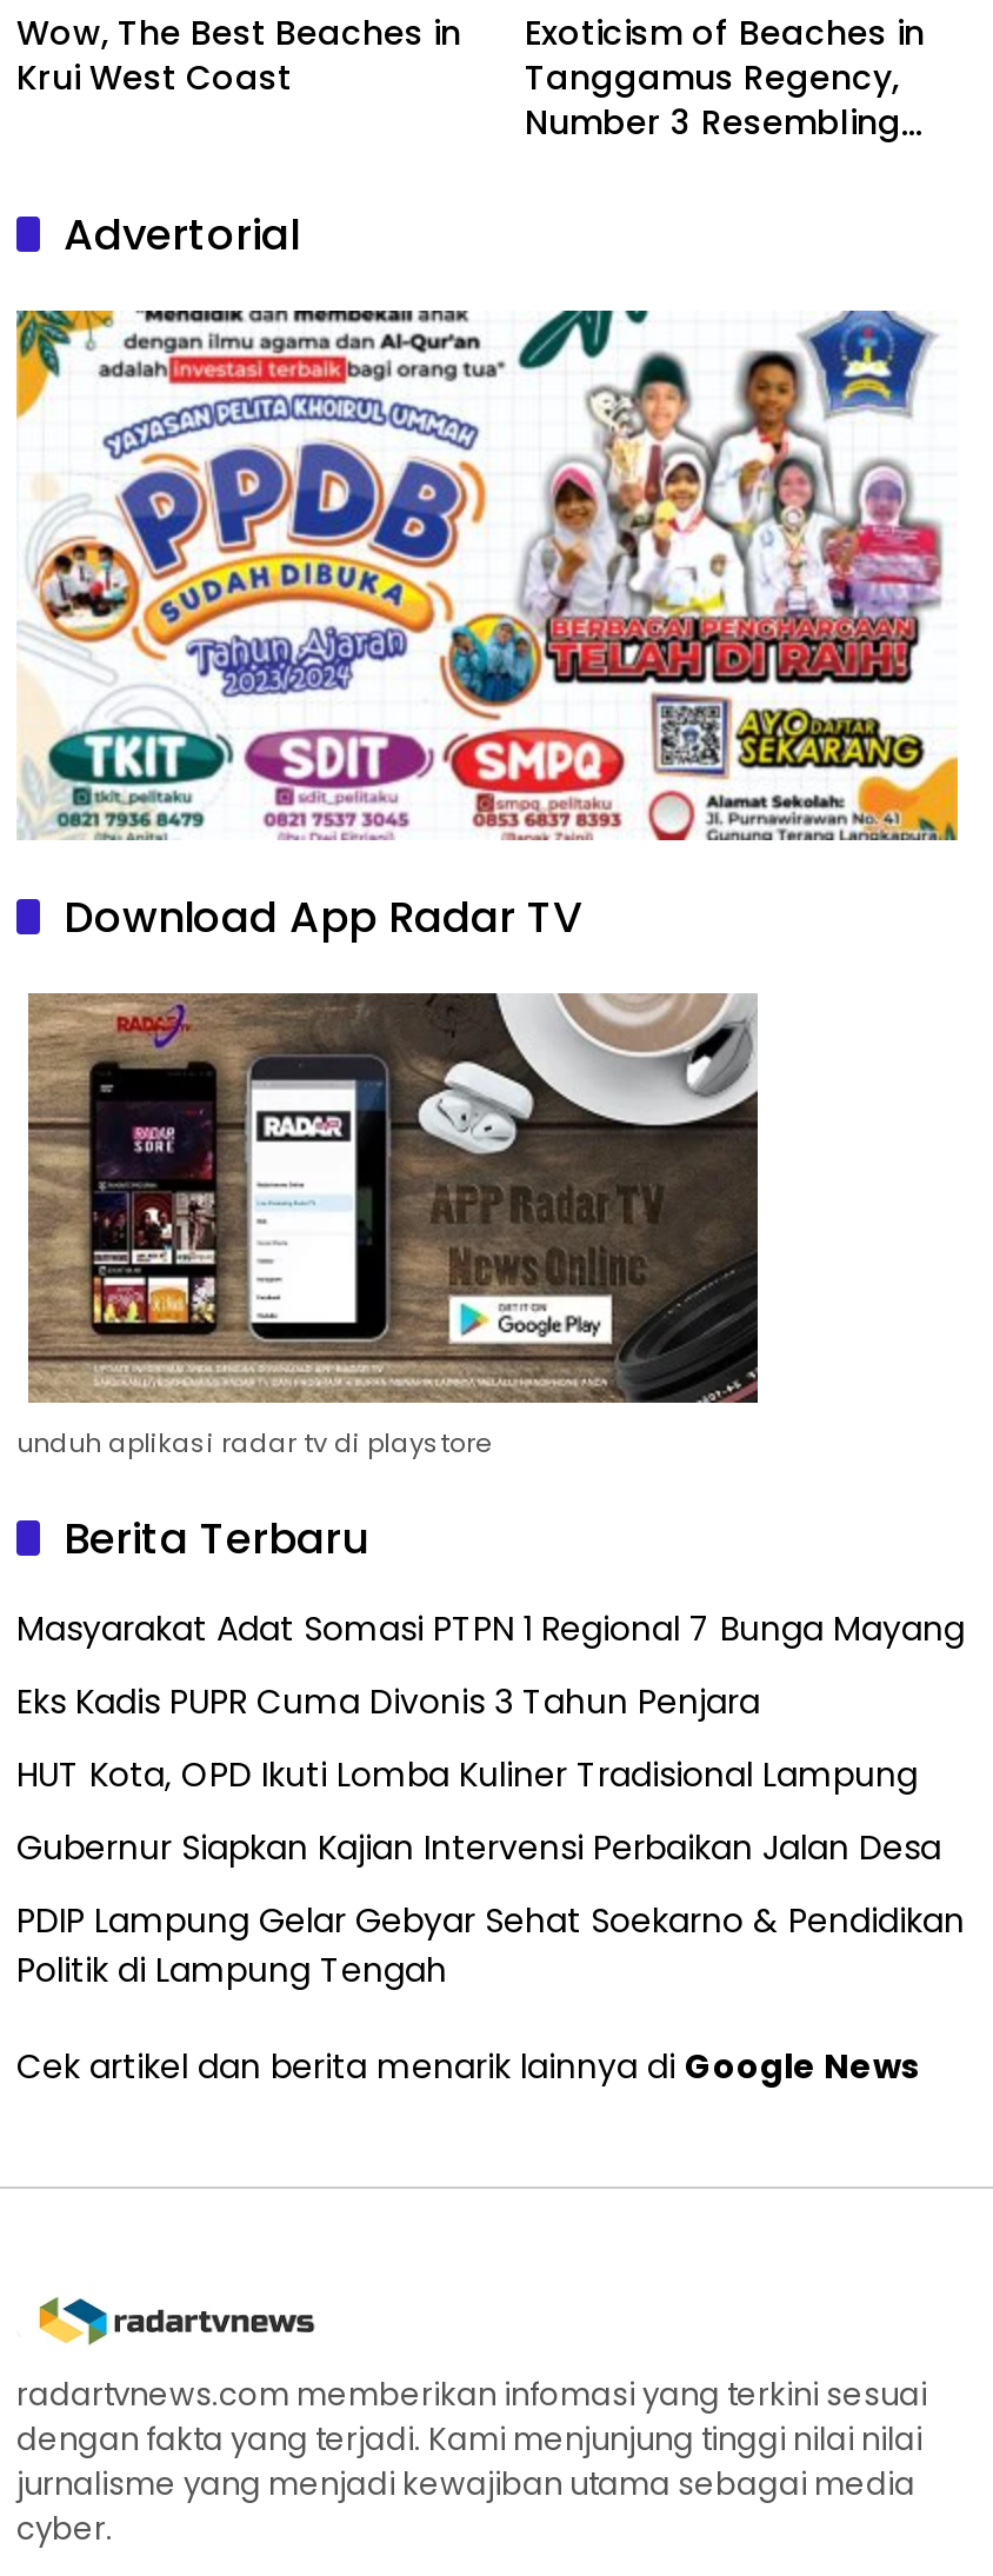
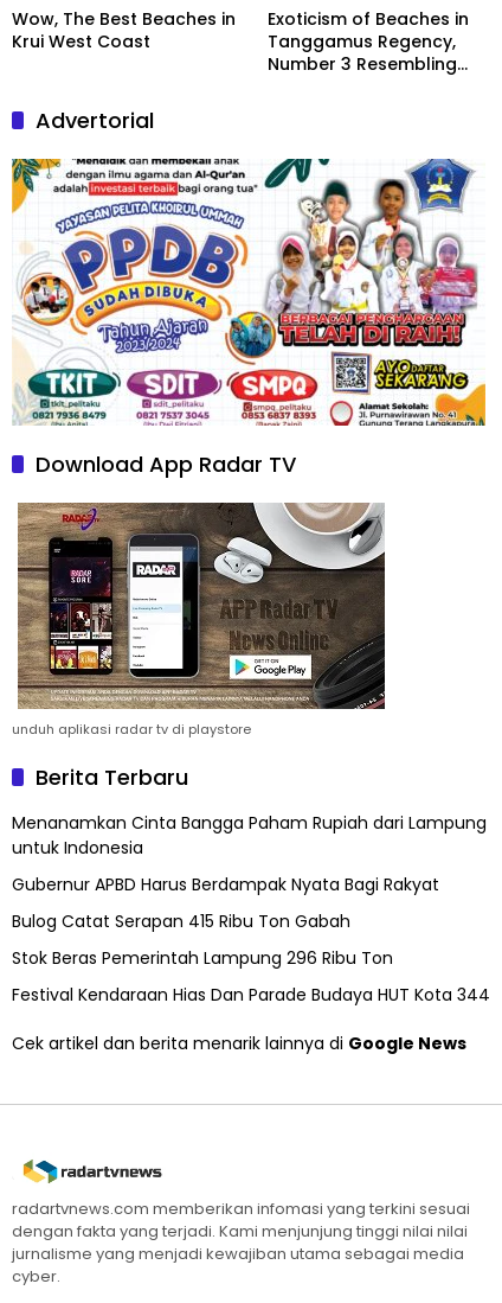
- Masyarakat Adat Somasi PTPN 1 Regional 7 Bunga Mayang
+ Menanamkan Cinta Bangga Paham Rupiah dari Lampung
+ untuk Indonesia

- Eks Kadis PUPR Cuma Divonis 3 Tahun Penjara
+ Gubernur APBD Harus Berdampak Nyata Bagi Rakyat

- HUT Kota, OPD Ikuti Lomba Kuliner Tradisional Lampung
+ Bulog Catat Serapan 415 Ribu Ton Gabah

- Gubernur Siapkan Kajian Intervensi Perbaikan Jalan Desa
+ Stok Beras Pemerintah Lampung 296 Ribu Ton

- PDIP Lampung Gelar Gebyar Sehat Soekarno & Pendidikan
- Politik di Lampung Tengah
+ Festival Kendaraan Hias Dan Parade Budaya HUT Kota 344
